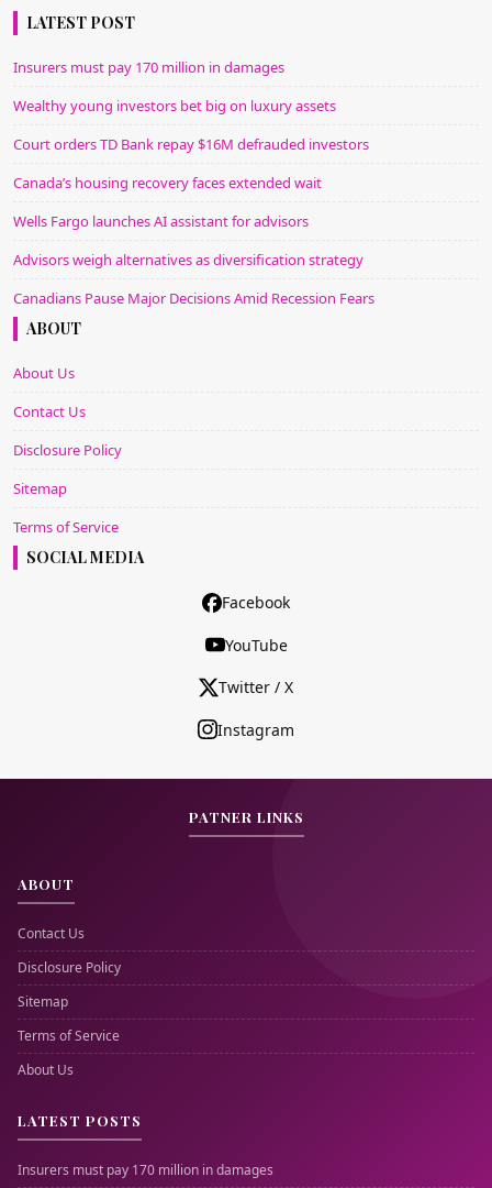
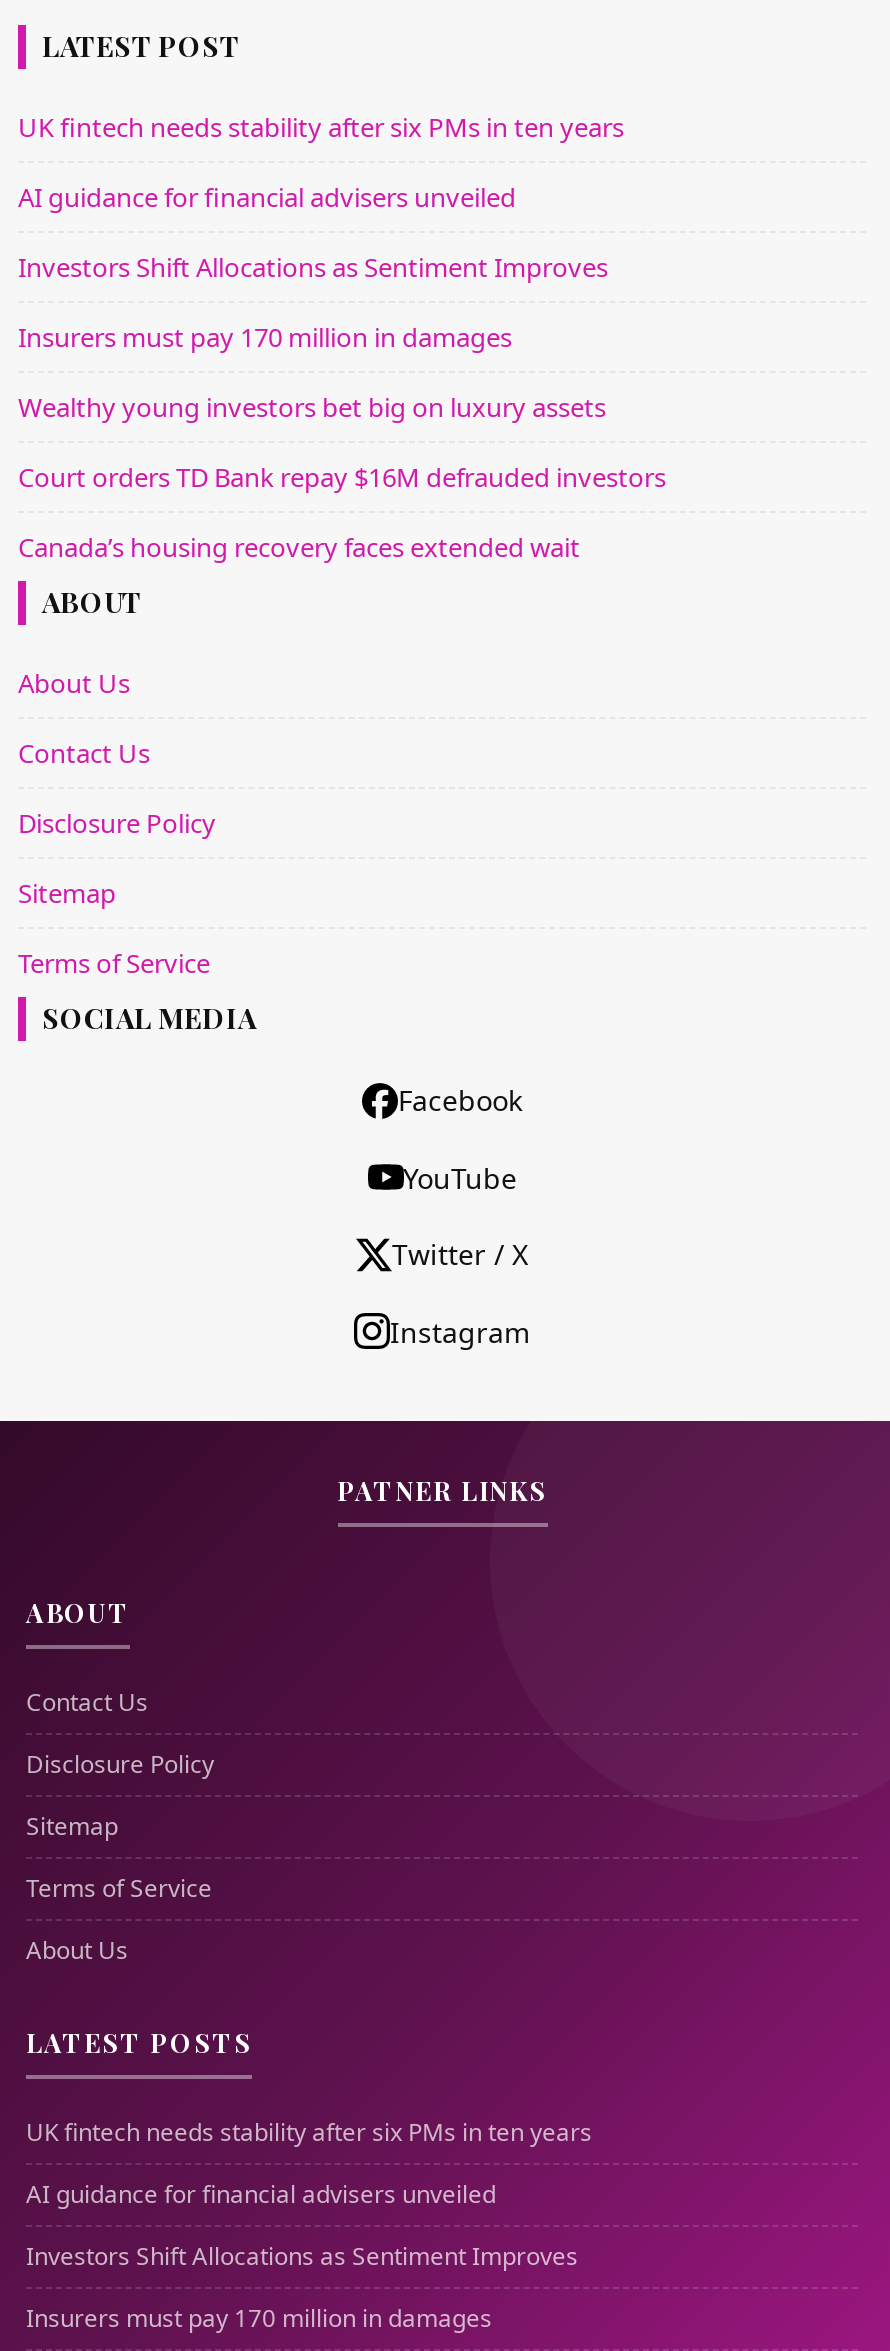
+ UK fintech needs stability after six PMs in ten years
+ AI guidance for financial advisers unveiled
+ Investors Shift Allocations as Sentiment Improves

- Wells Fargo launches AI assistant for advisors
- Advisors weigh alternatives as diversification strategy
- Canadians Pause Major Decisions Amid Recession Fears

+ UK fintech needs stability after six PMs in ten years
+ AI guidance for financial advisers unveiled
+ Investors Shift Allocations as Sentiment Improves
